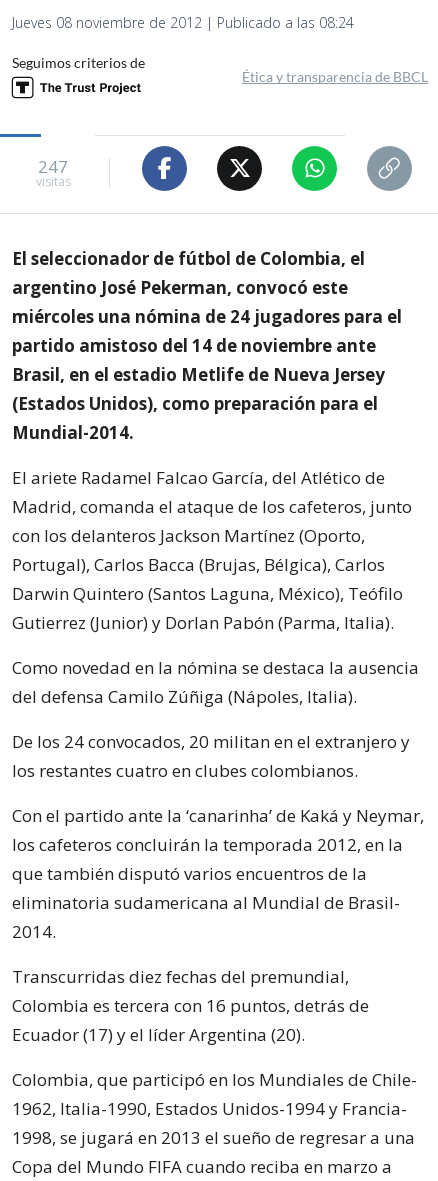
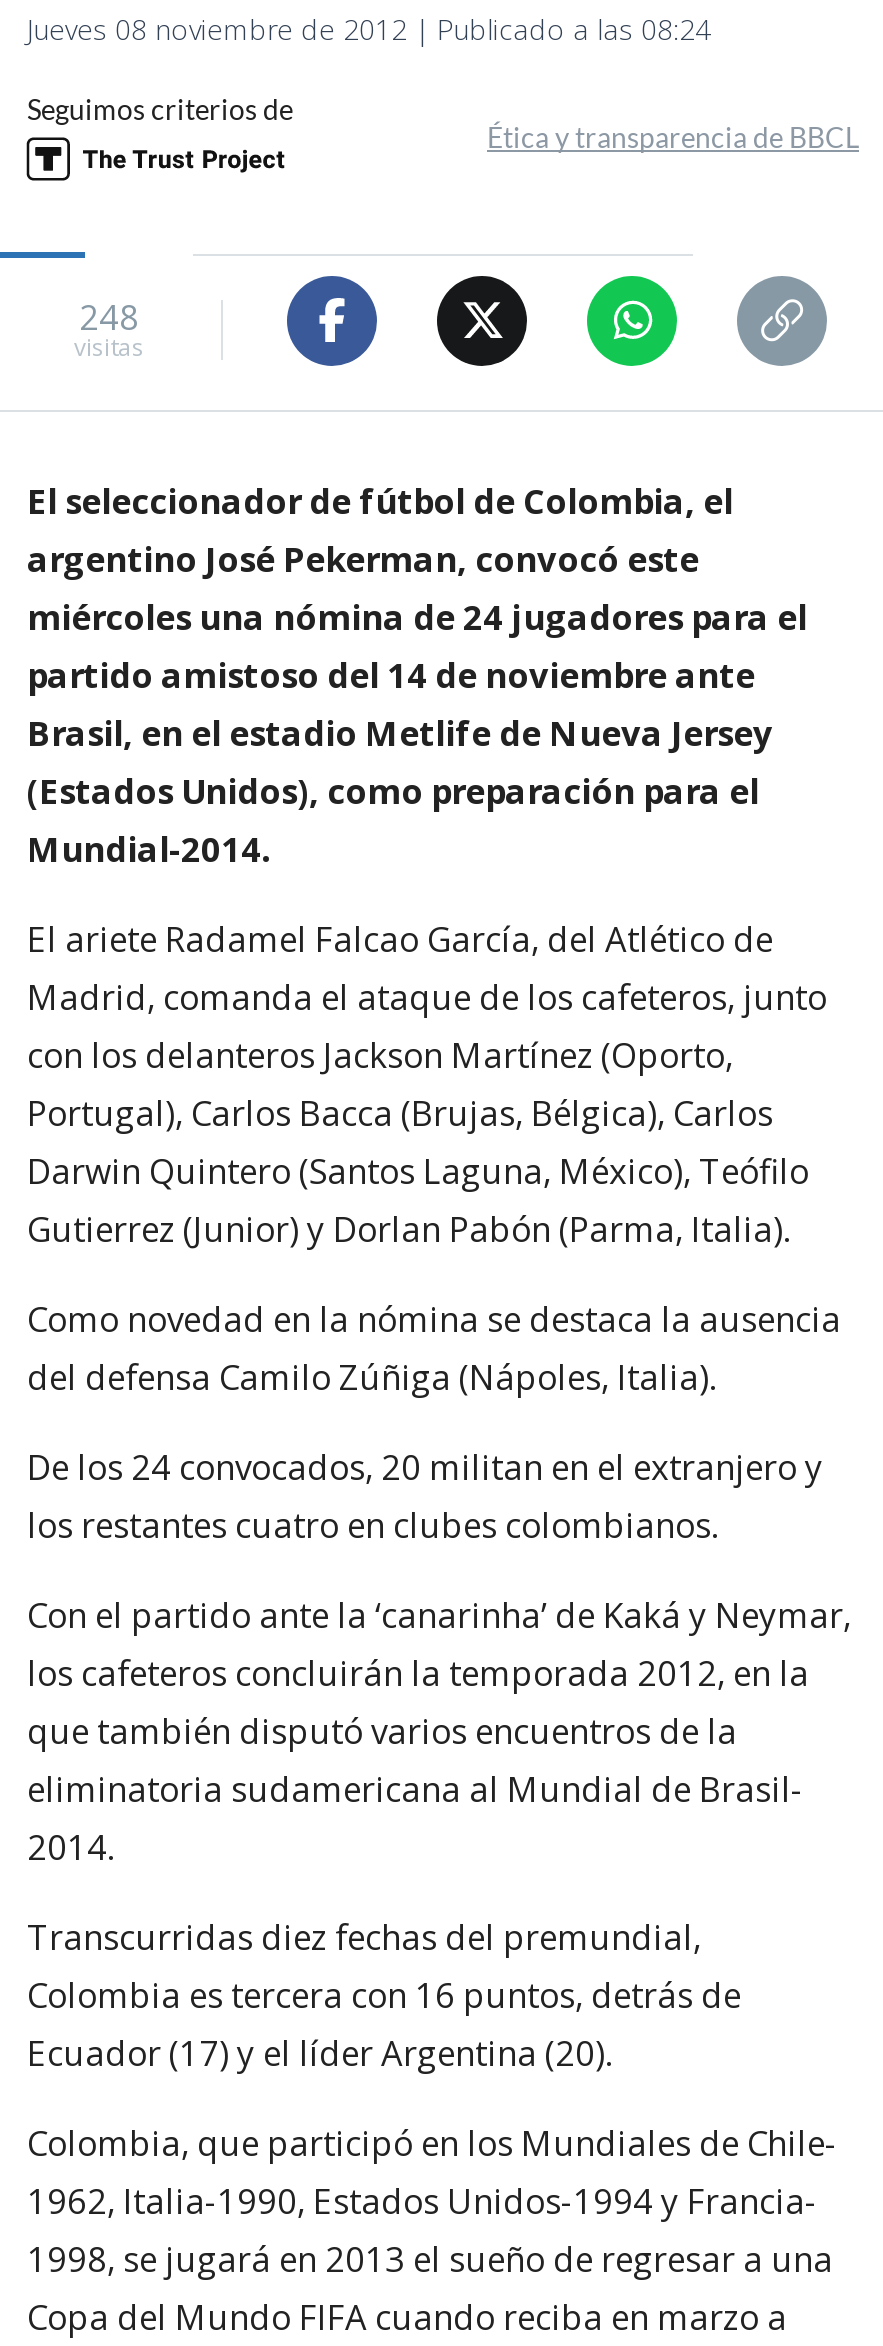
- 247
+ 248
